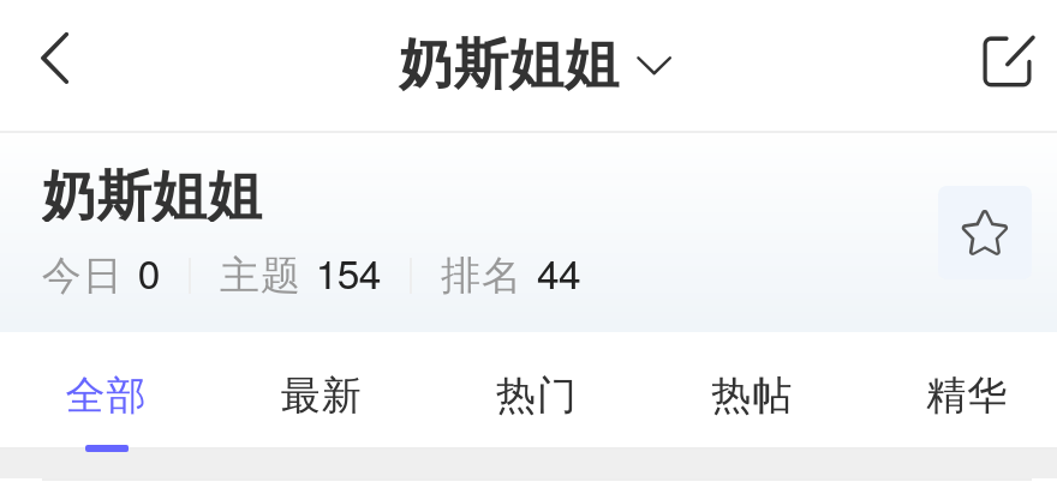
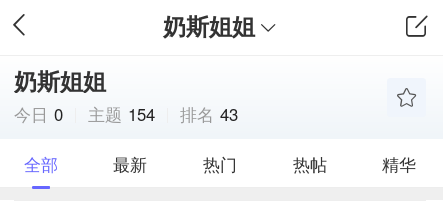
- 今日 0 主题 154 排名 44
+ 今日 0 主题 154 排名 43
